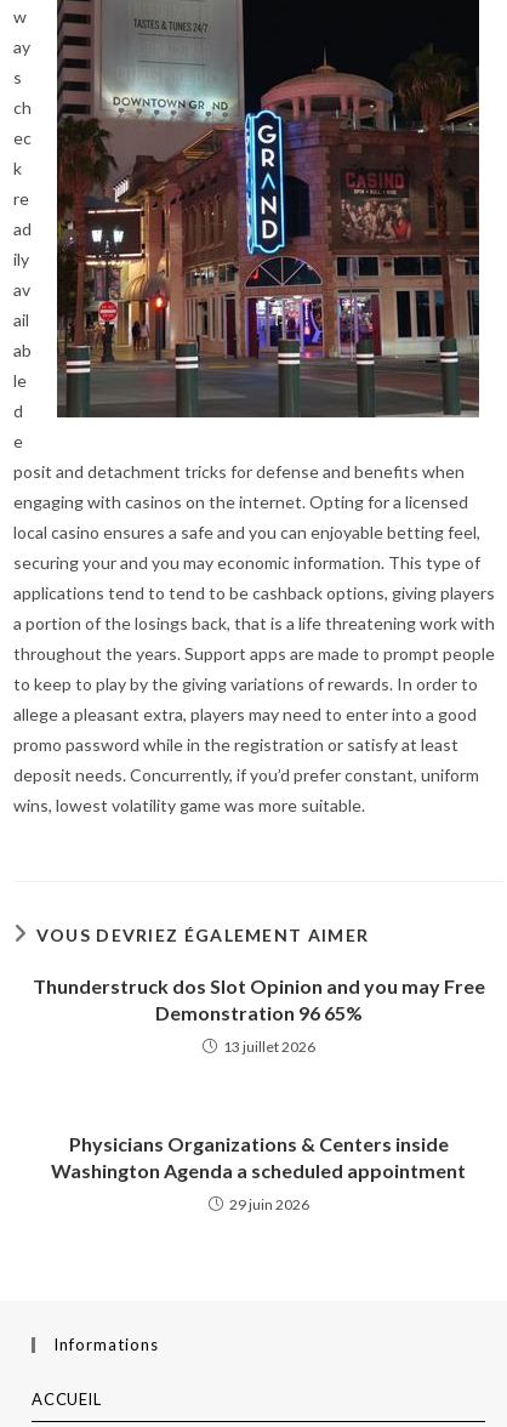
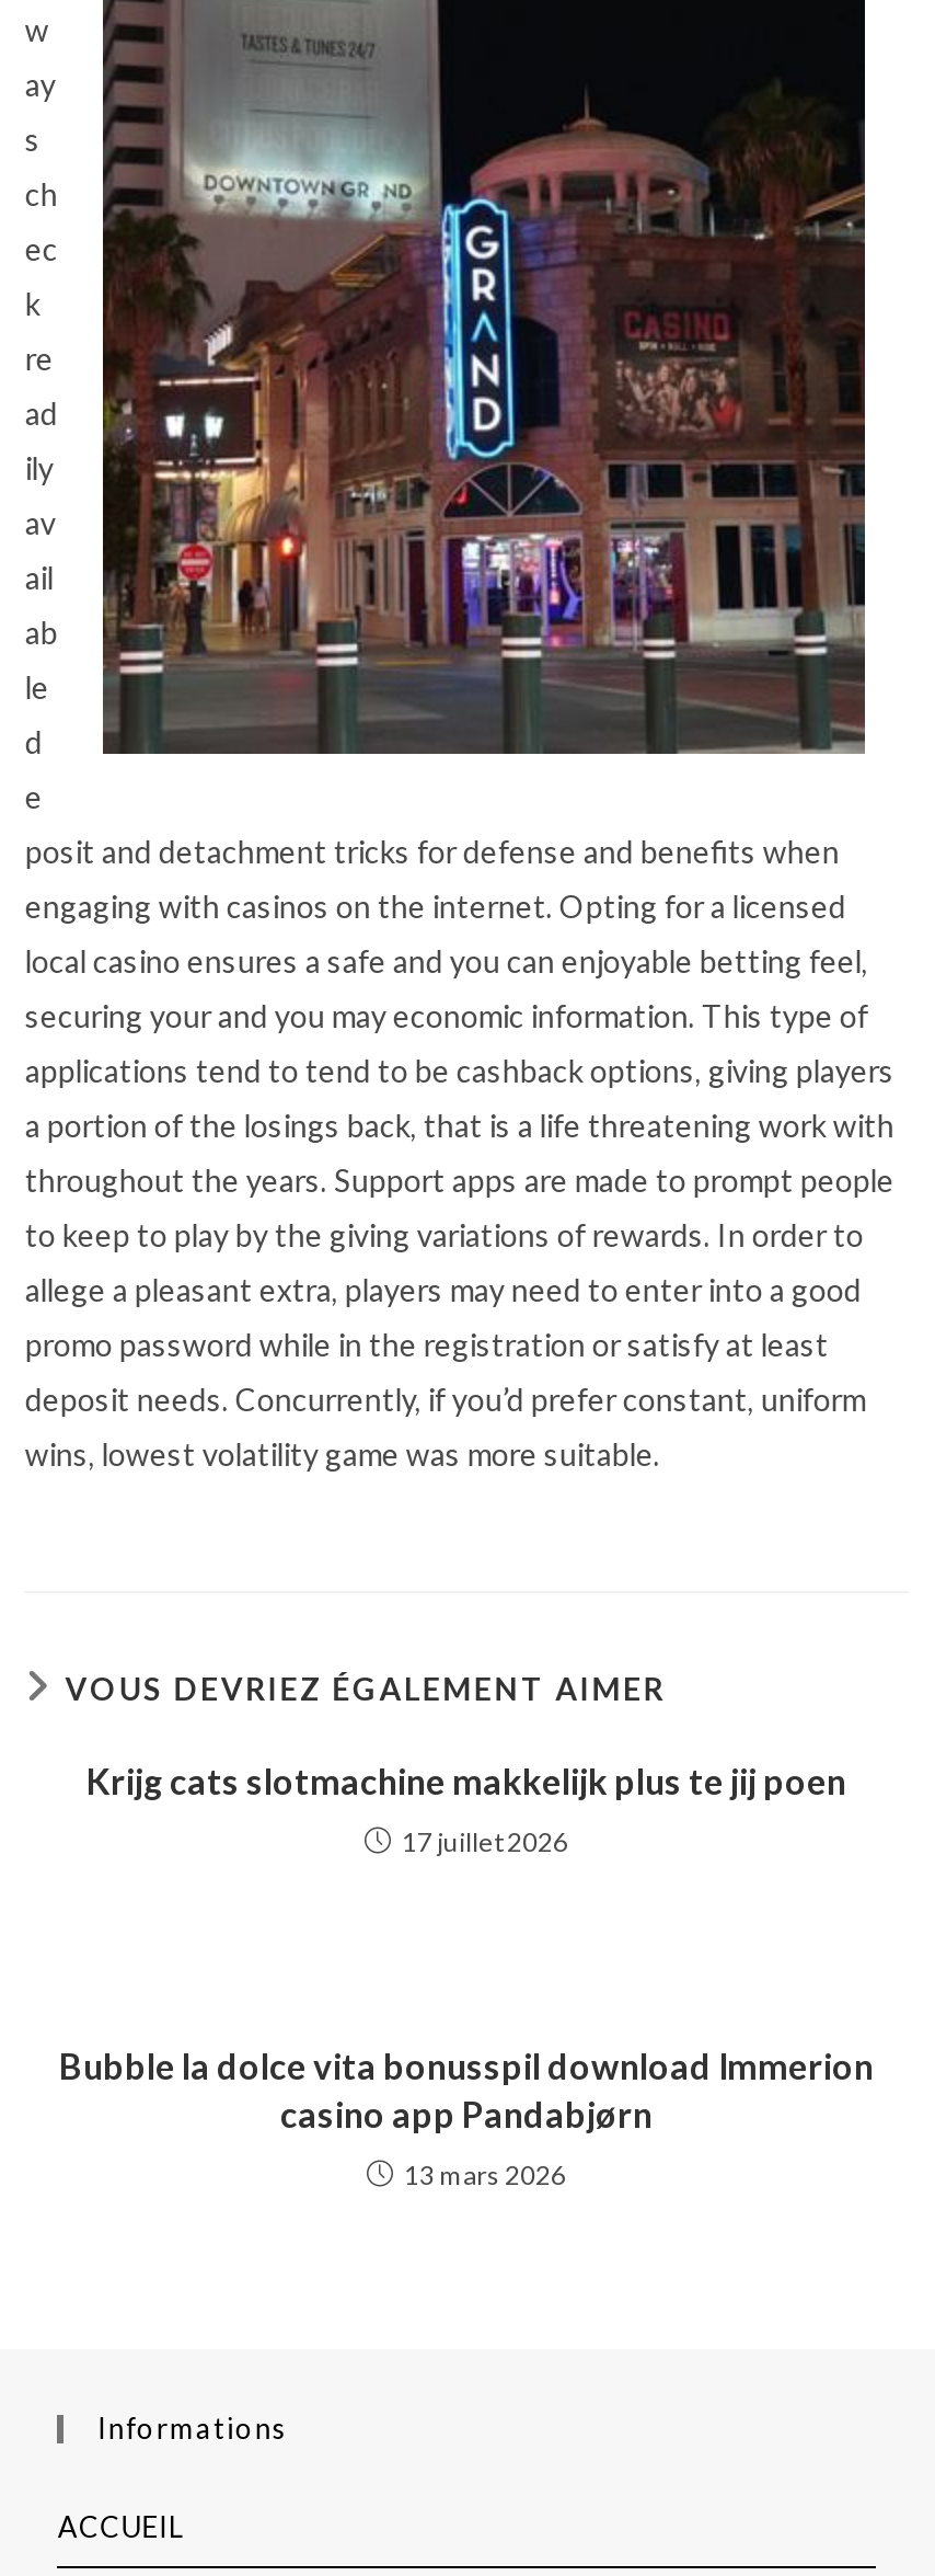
- Thunderstruck dos Slot Opinion and you may Free
- Demonstration 96 65%
+ Krijg cats slotmachine makkelijk plus te jij poen

- 13 juillet 2026
+ 17 juillet 2026

- Physicians Organizations & Centers inside
- Washington Agenda a scheduled appointment
+ Bubble la dolce vita bonusspil download Immerion
+ casino app Pandabjørn

- 29 juin 2026
+ 13 mars 2026
